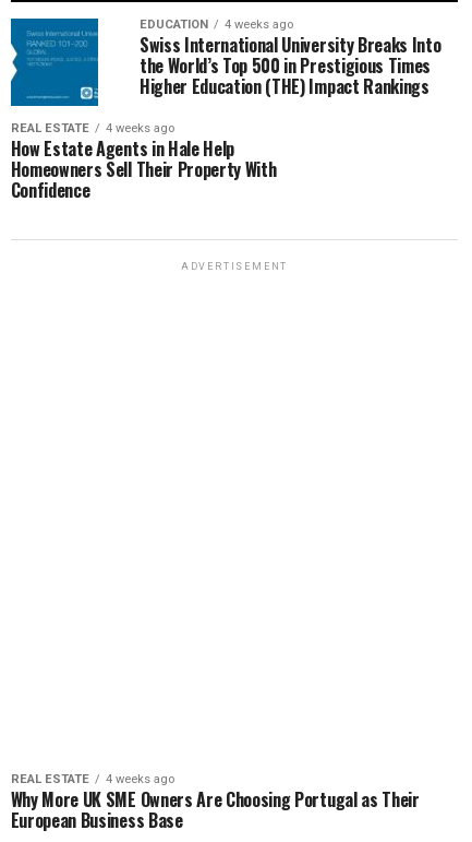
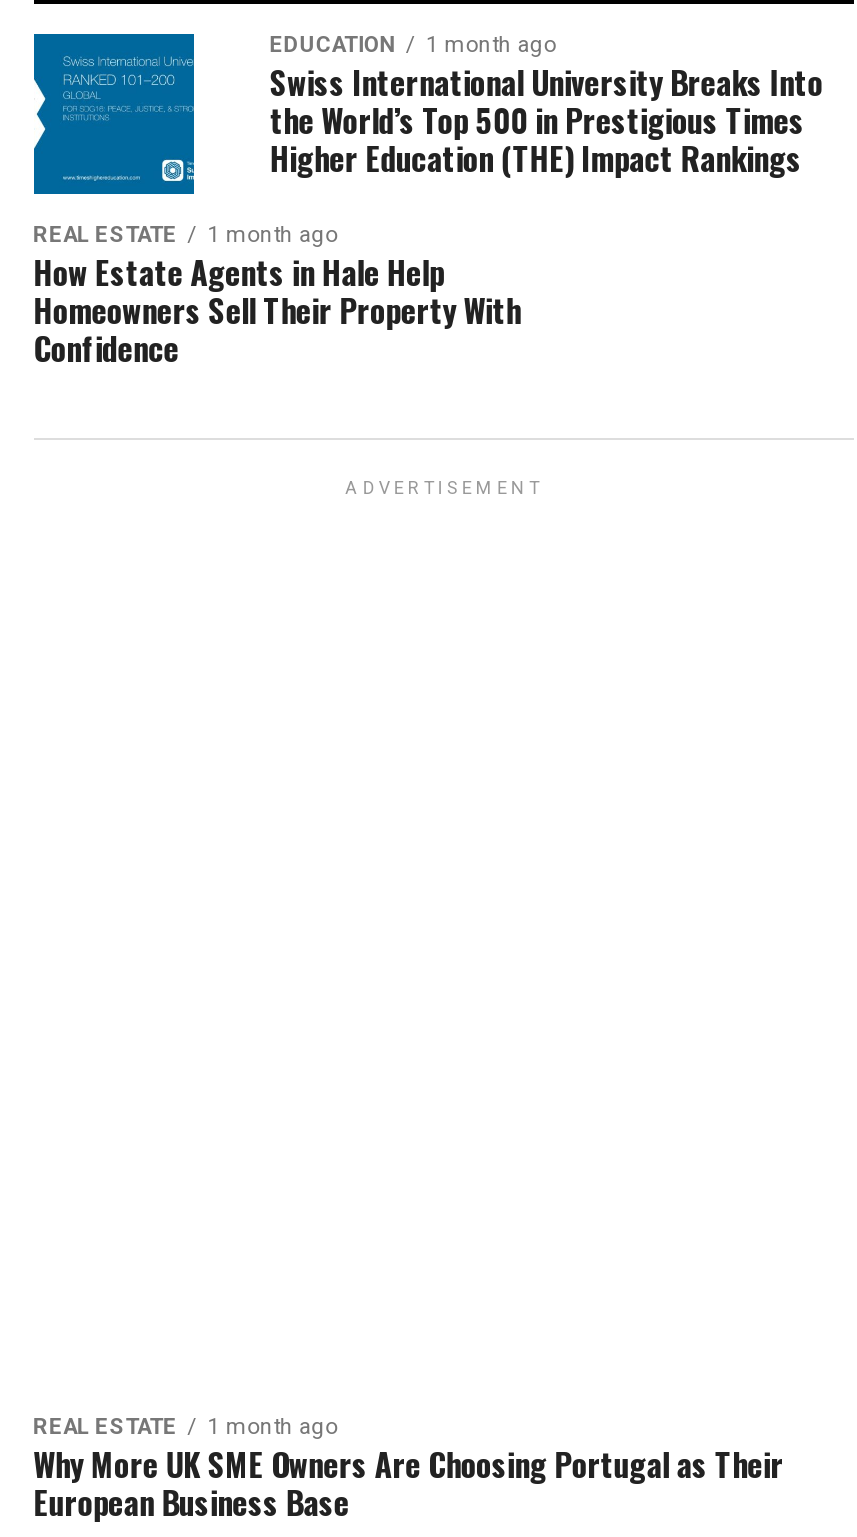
- EDUCATION 4 weeks ago
+ EDUCATION 1 month ago

- REAL ESTATE 4 weeks ago
+ REAL ESTATE 1 month ago

- REAL ESTATE 4 weeks ago
+ REAL ESTATE 1 month ago
